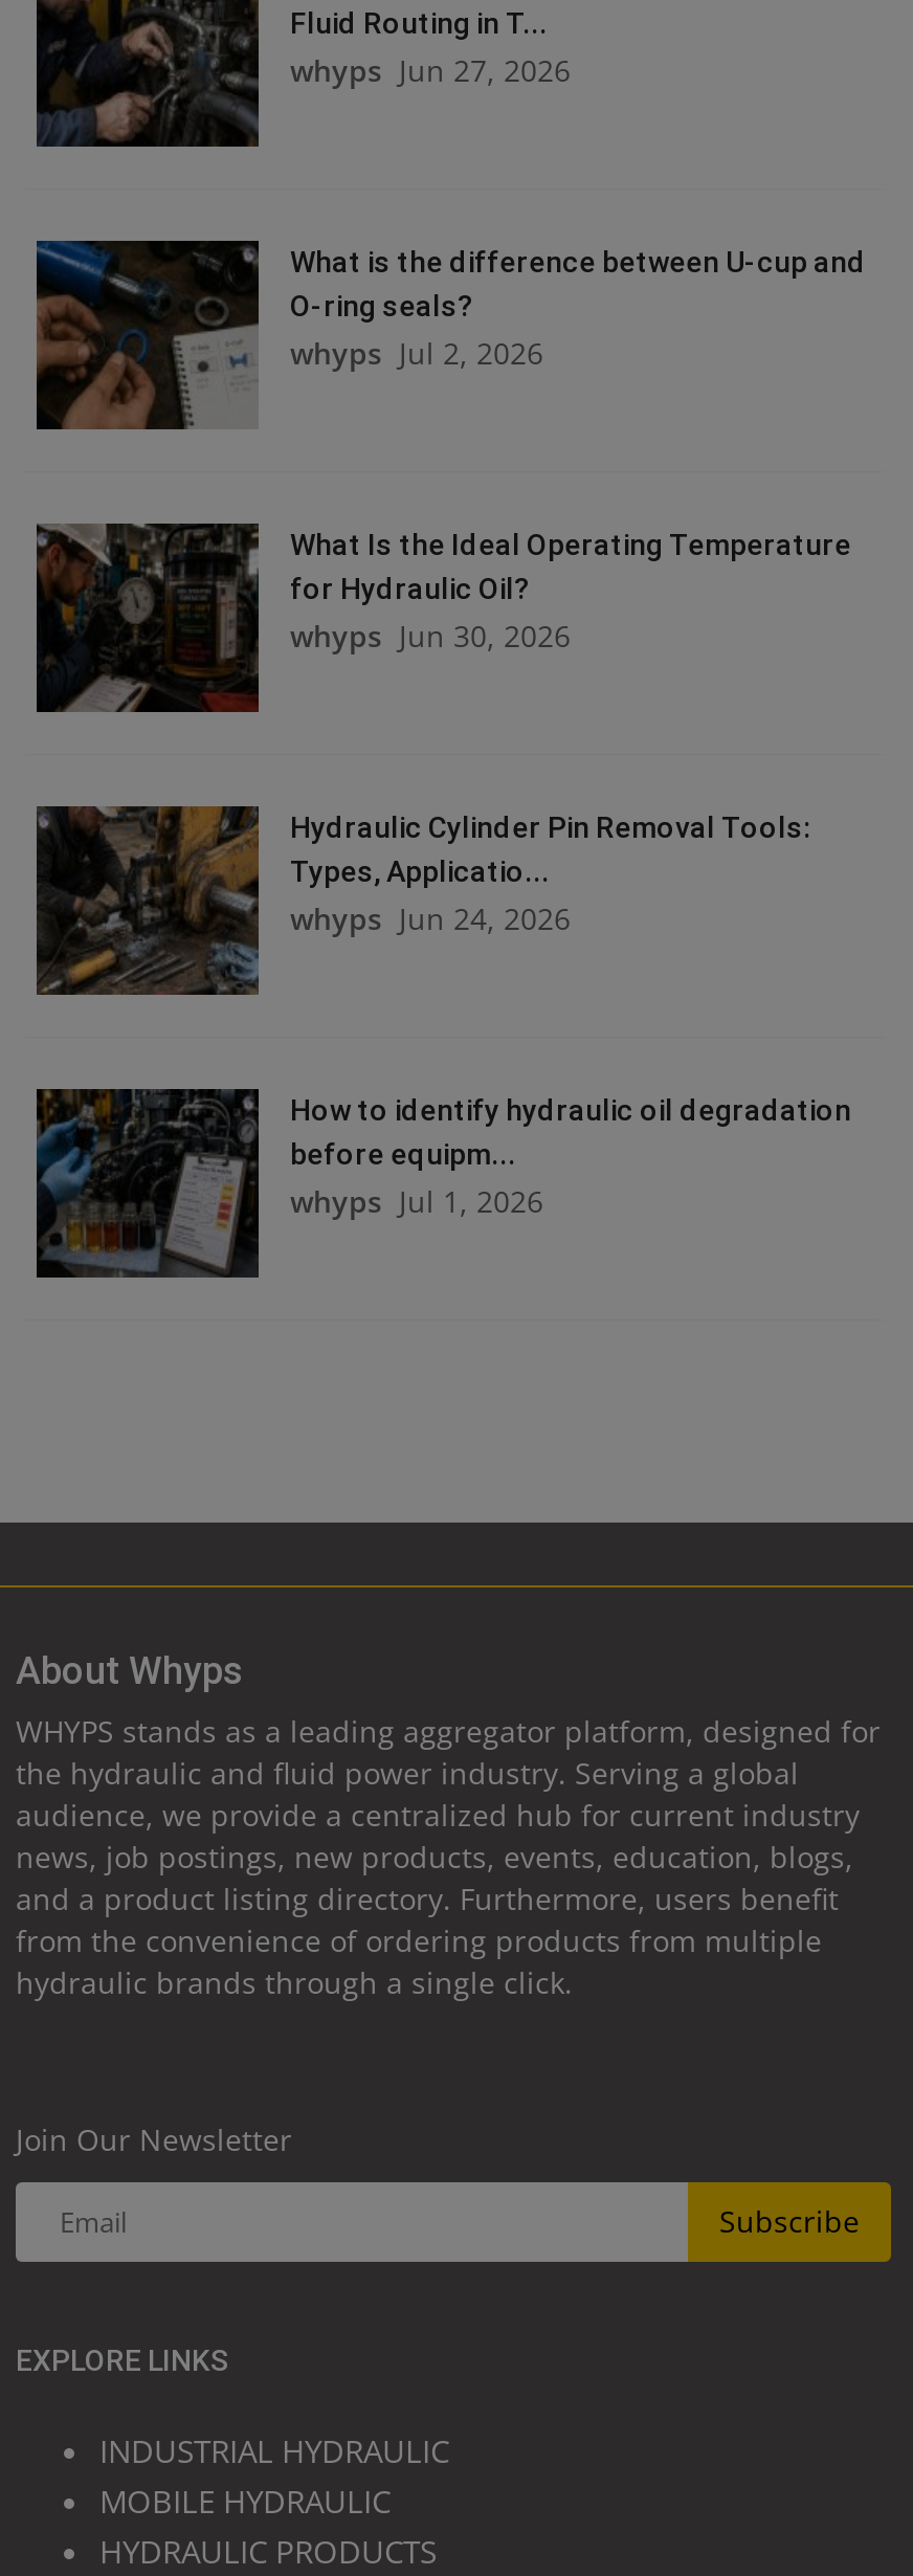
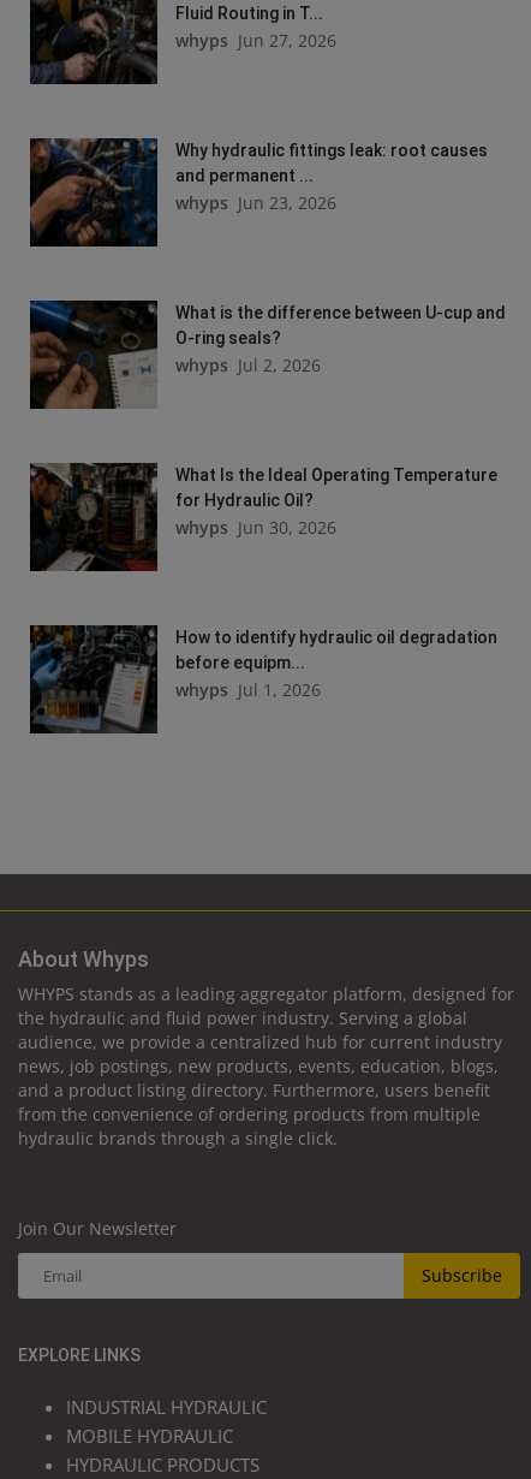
+ [image]
+ Why hydraulic fittings leak: root causes
+ and permanent ...
+ whyps Jun 23, 2026

moved down: [image] | What is the difference between U-cup and | O-ring seals? | whyps Jul 2, 2026 | What Is the Ideal Operating Temperature | for Hydraulic Oil? | whyps Jun 30, 2026

- [image]
- Hydraulic Cylinder Pin Removal Tools:
- Types, Applicatio...
- whyps Jun 24, 2026
